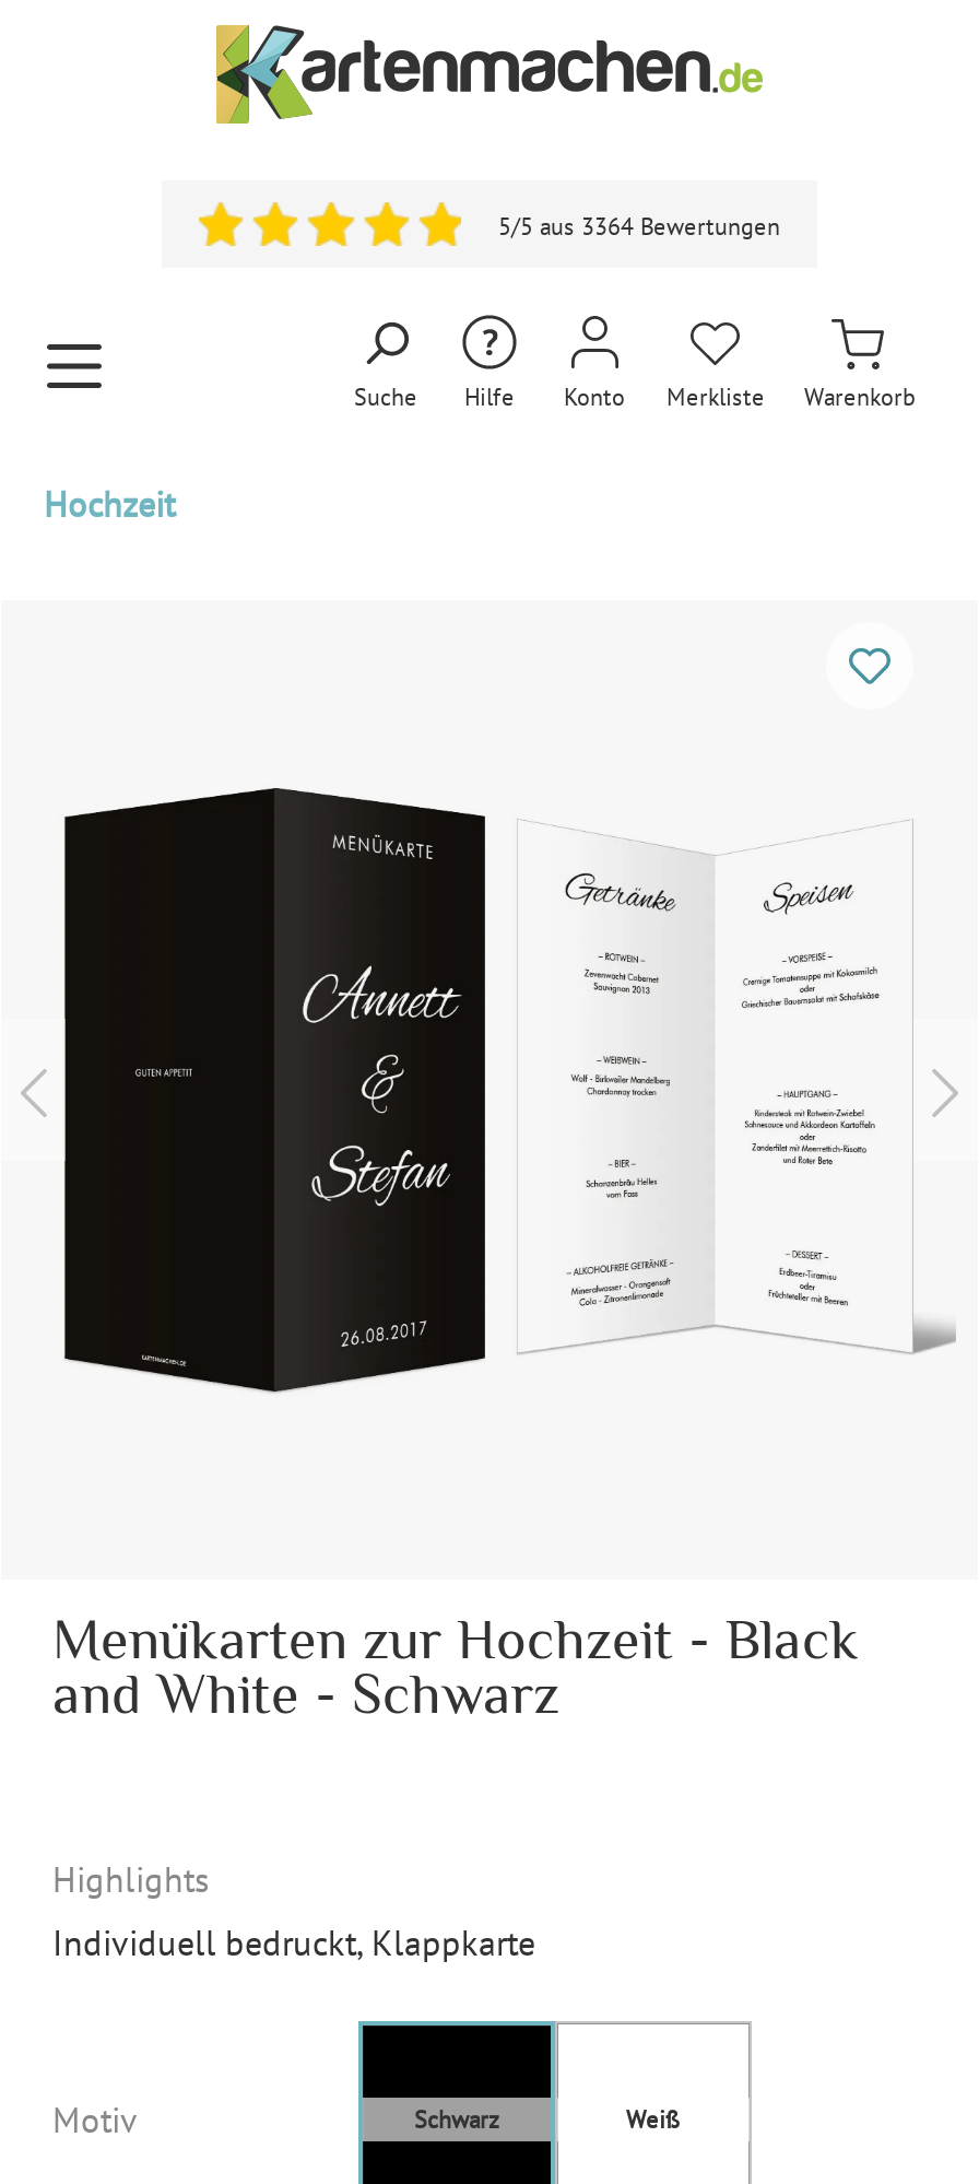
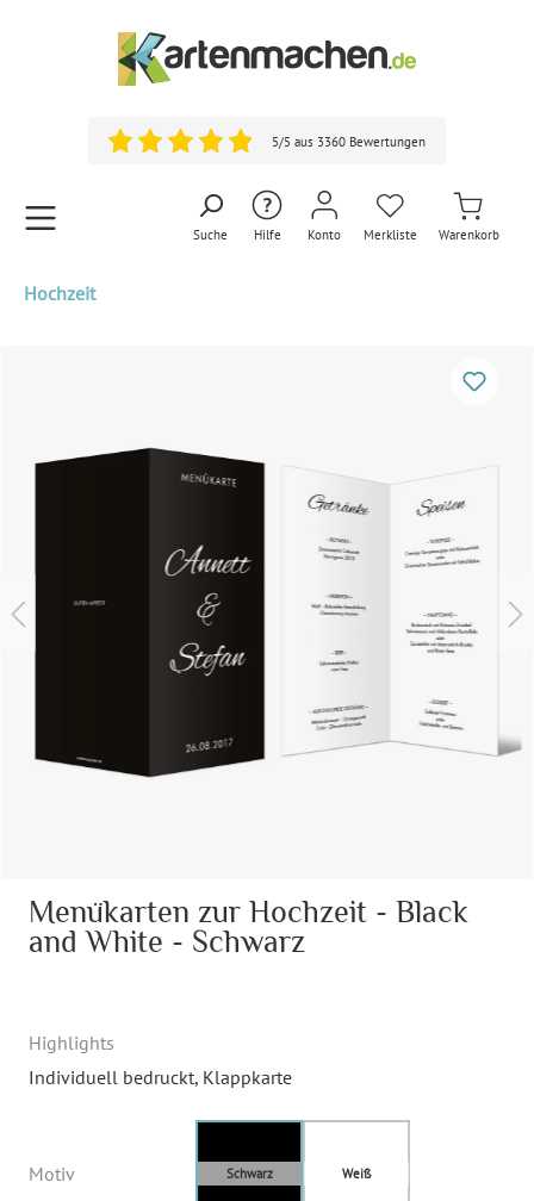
- 5/5 aus 3364 Bewertungen
+ 5/5 aus 3360 Bewertungen
